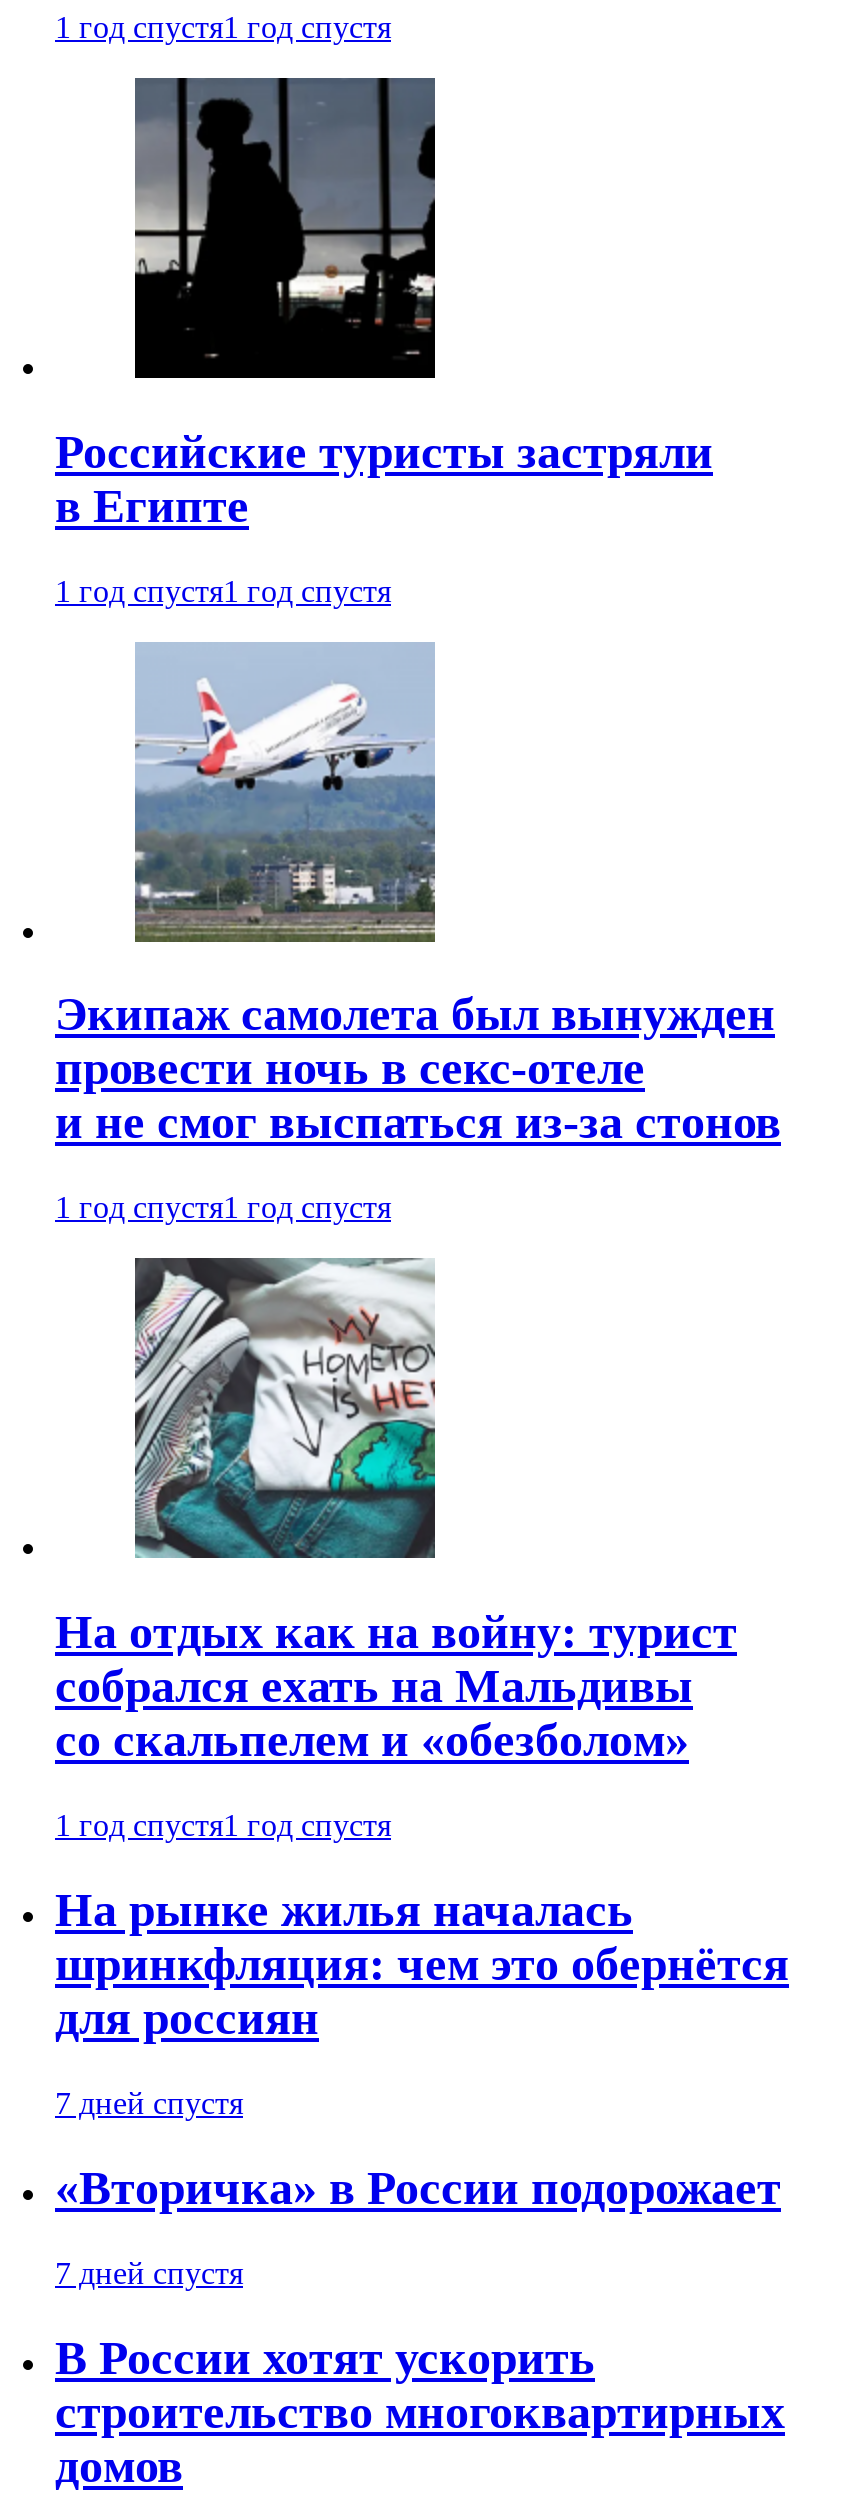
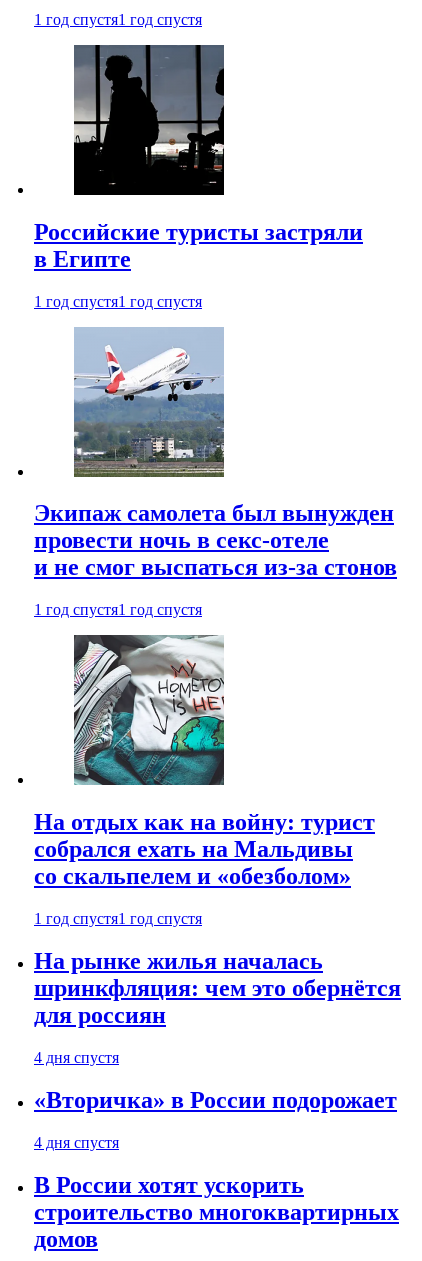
- 7 дней спустя
+ 4 дня спустя

- 7 дней спустя
+ 4 дня спустя
